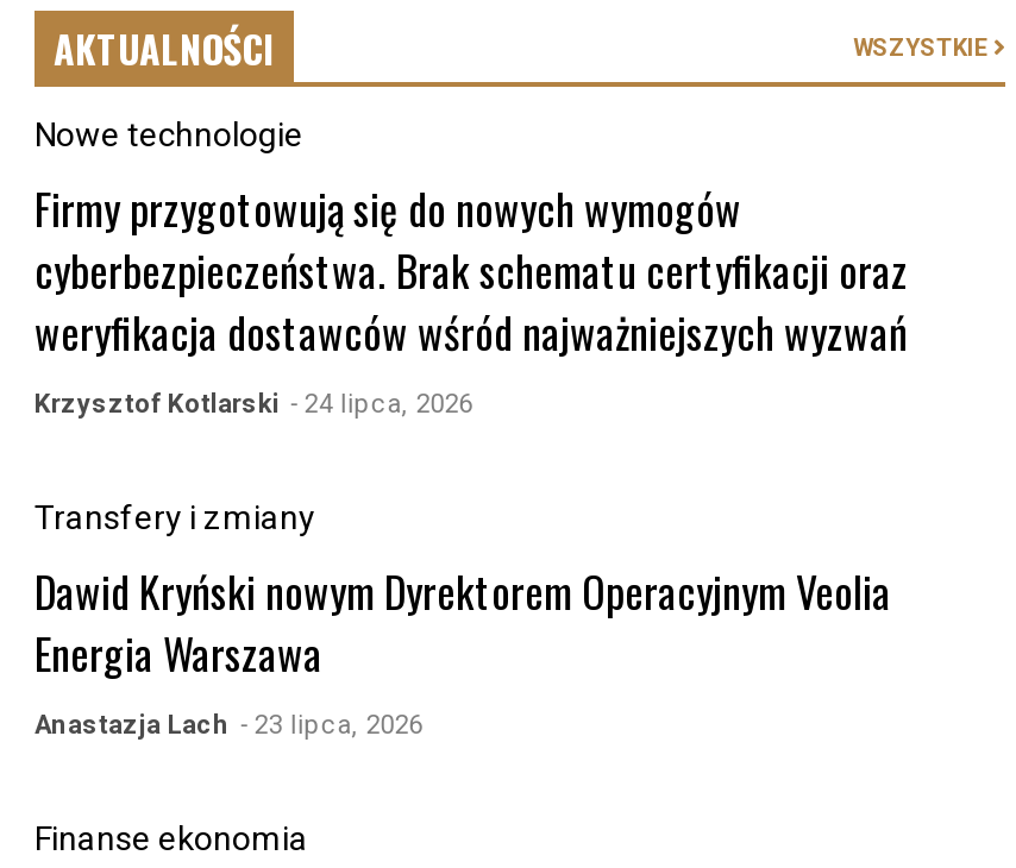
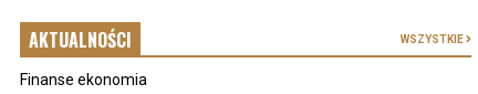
- Nowe technologie
- Firmy przygotowują się do nowych wymogów
- cyberbezpieczeństwa. Brak schematu certyfikacji oraz
- weryfikacja dostawców wśród najważniejszych wyzwań
- Krzysztof Kotlarski - 24 lipca, 2026
- Transfery i zmiany
- Dawid Kryński nowym Dyrektorem Operacyjnym Veolia
- Energia Warszawa
- Anastazja Lach - 23 lipca, 2026
